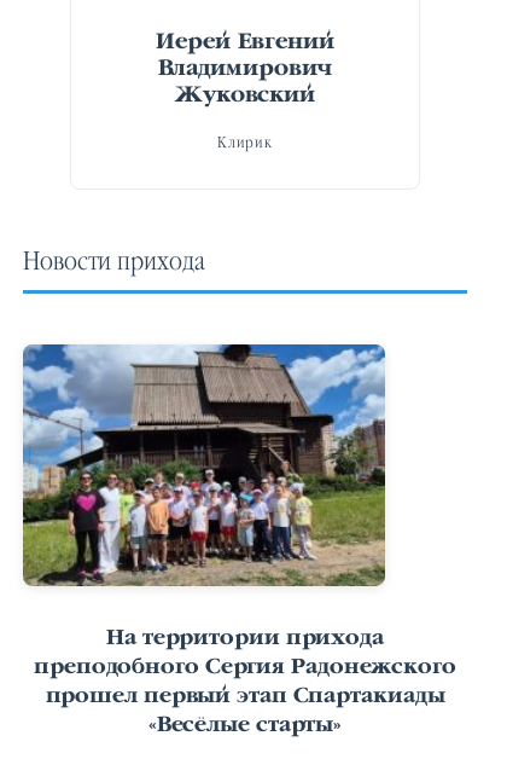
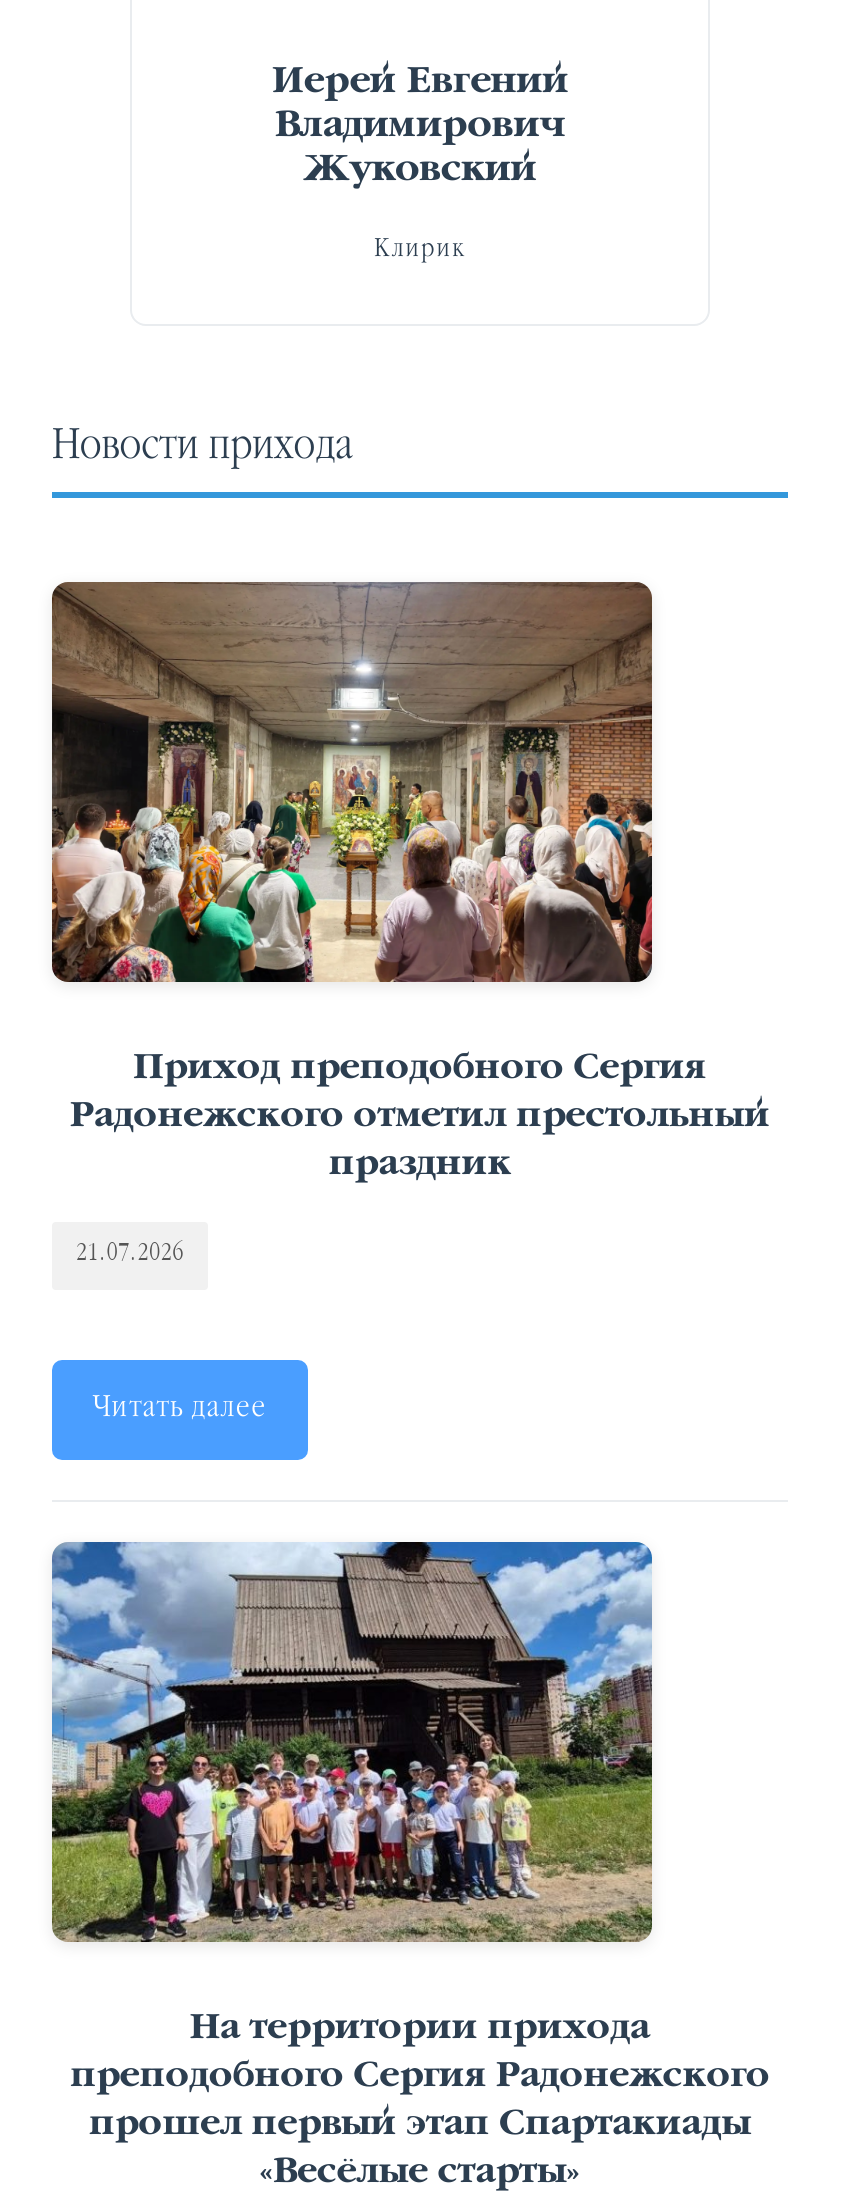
+ [image]
+ Приход преподобного Сергия
+ Радонежского отметил престольный
+ праздник
+ 21.07.2026
+ Читать далее
